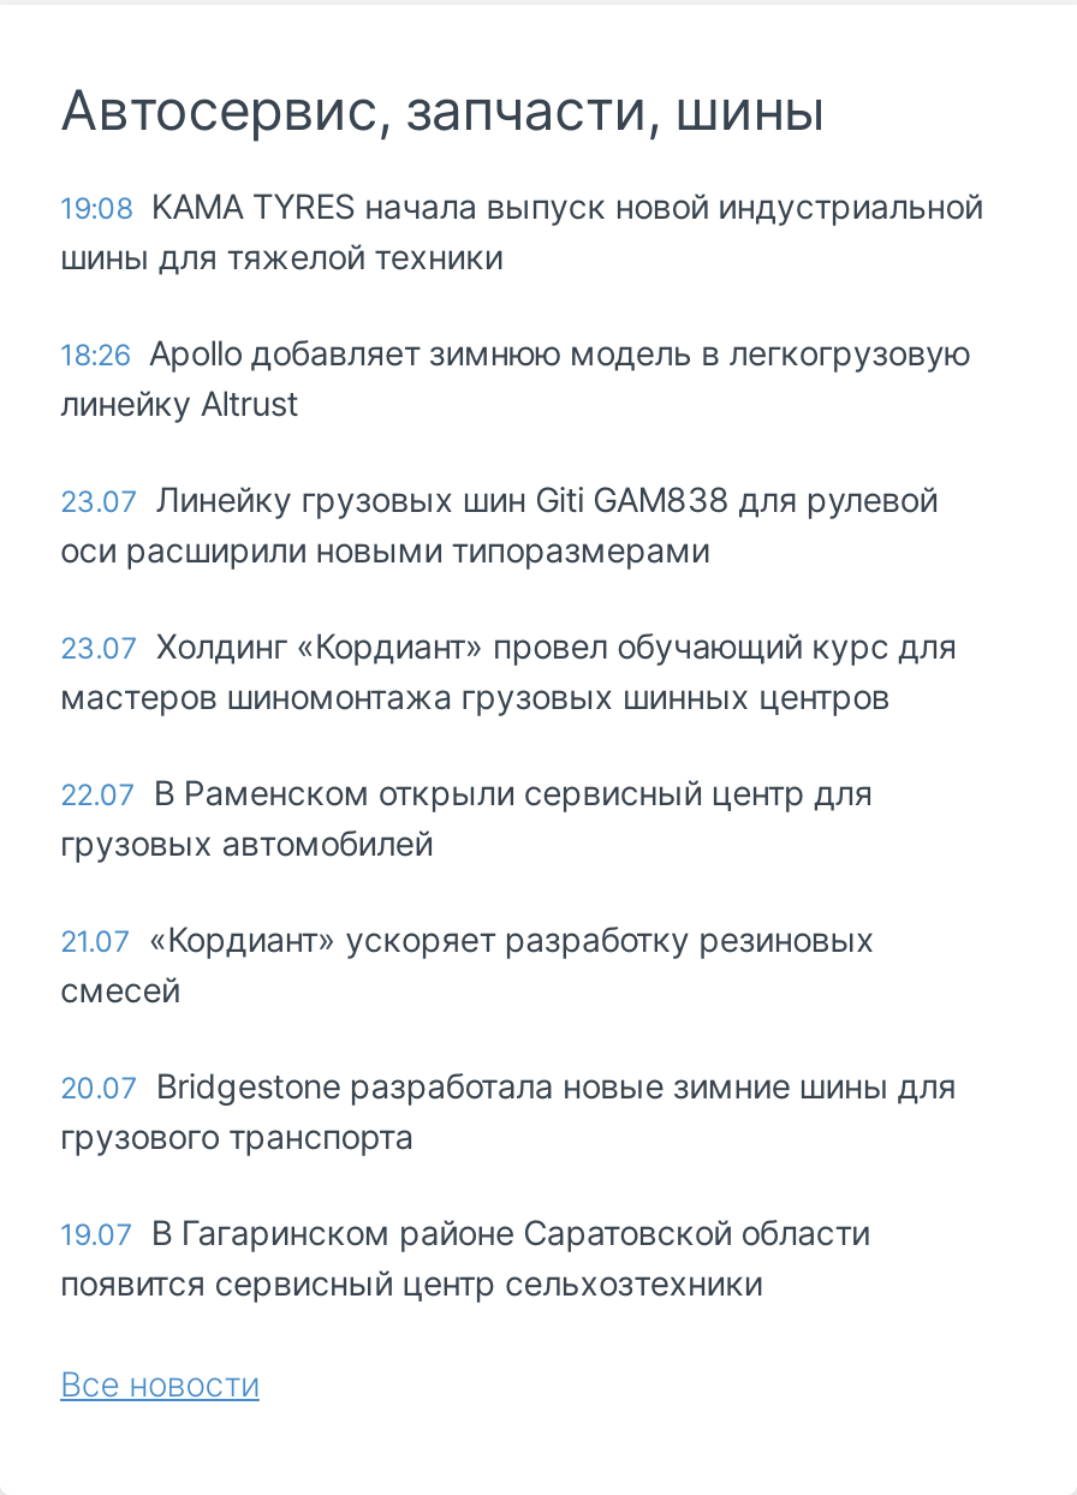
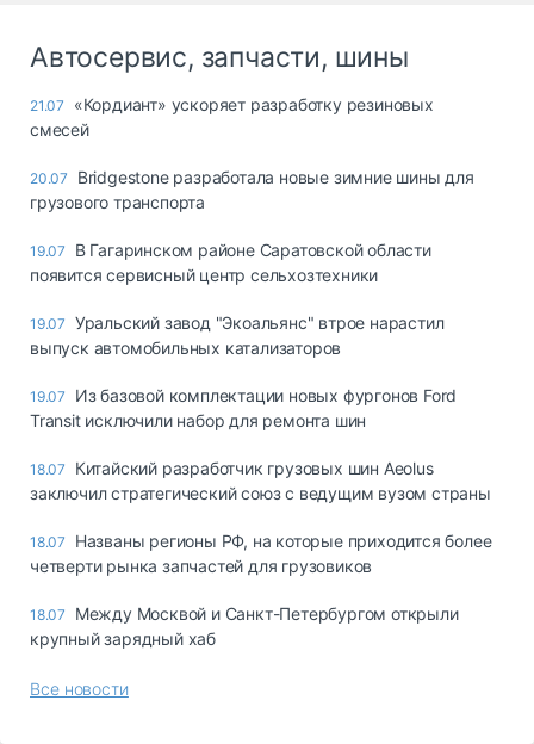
- 19:08 KAMA TYRES начала выпуск новой индустриальной
- шины для тяжелой техники
- 18:26 Apollo добавляет зимнюю модель в легкогрузовую
- линейку Altrust
- 23.07 Линейку грузовых шин Giti GAM838 для рулевой
- оси расширили новыми типоразмерами
- 23.07 Холдинг «Кордиант» провел обучающий курс для
- мастеров шиномонтажа грузовых шинных центров
- 22.07 В Раменском открыли сервисный центр для
- грузовых автомобилей

moved up: 21.07 «Кордиант» ускоряет разработку резиновых | смесей | 20.07 Bridgestone разработала новые зимние шины для | грузового транспорта | 19.07 В Гагаринском районе Саратовской области | появится сервисный центр сельхозтехники

+ 19.07 Уральский завод "Экоальянс" втрое нарастил
+ выпуск автомобильных катализаторов
+ 19.07 Из базовой комплектации новых фургонов Ford
+ Transit исключили набор для ремонта шин
+ 18.07 Китайский разработчик грузовых шин Aeolus
+ заключил стратегический союз с ведущим вузом страны
+ 18.07 Названы регионы РФ, на которые приходится более
+ четверти рынка запчастей для грузовиков
+ 18.07 Между Москвой и Санкт-Петербургом открыли
+ крупный зарядный хаб
